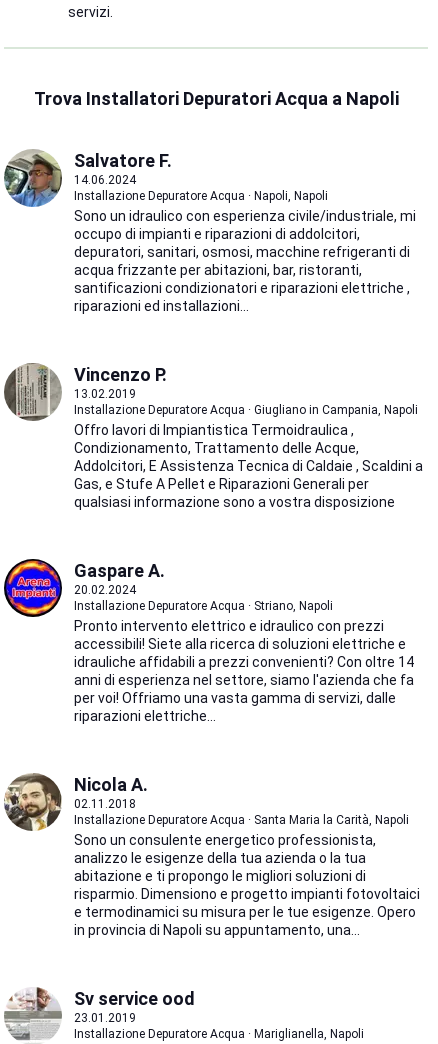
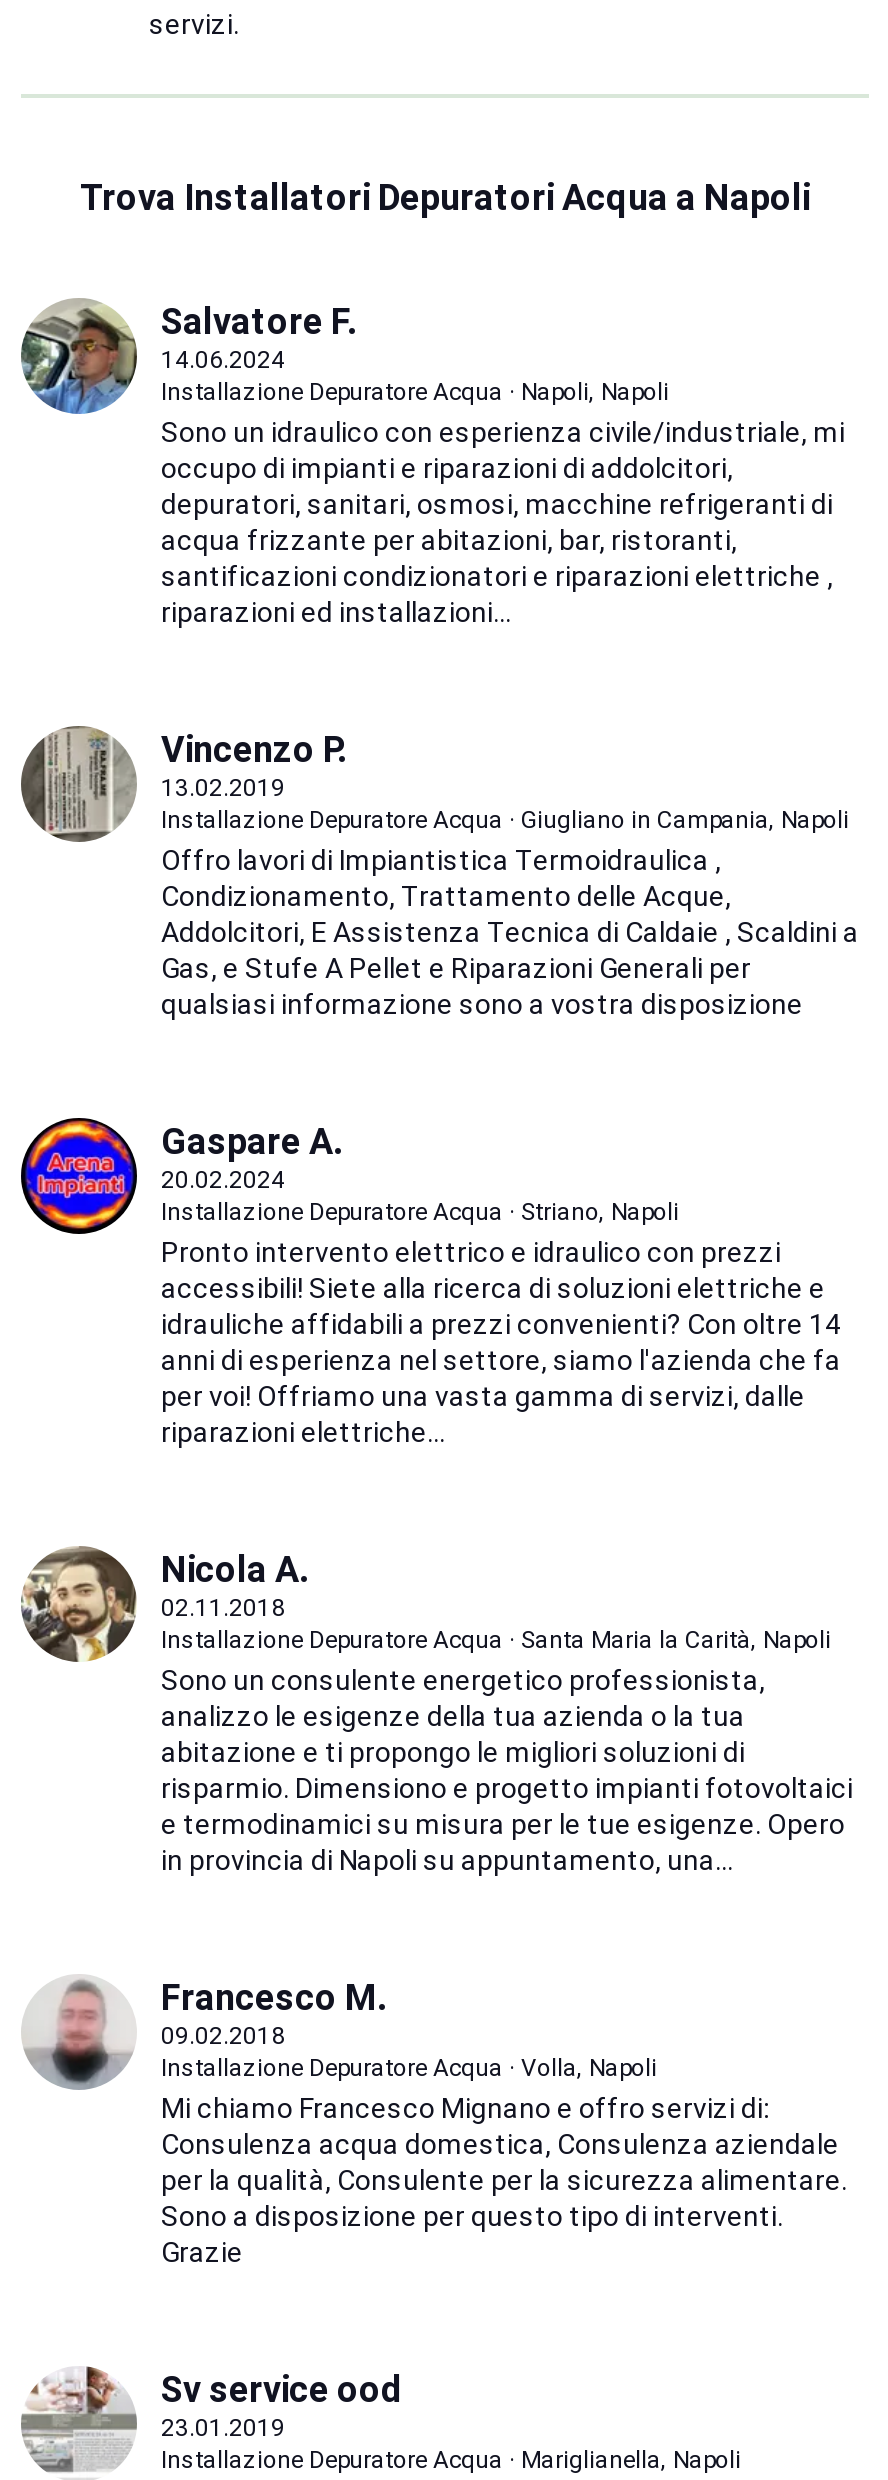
+ [image]
+ Francesco M.
+ 09.02.2018
+ Installazione Depuratore Acqua · Volla, Napoli
+ Mi chiamo Francesco Mignano e offro servizi di:
+ Consulenza acqua domestica, Consulenza aziendale
+ per la qualità, Consulente per la sicurezza alimentare.
+ Sono a disposizione per questo tipo di interventi.
+ Grazie
